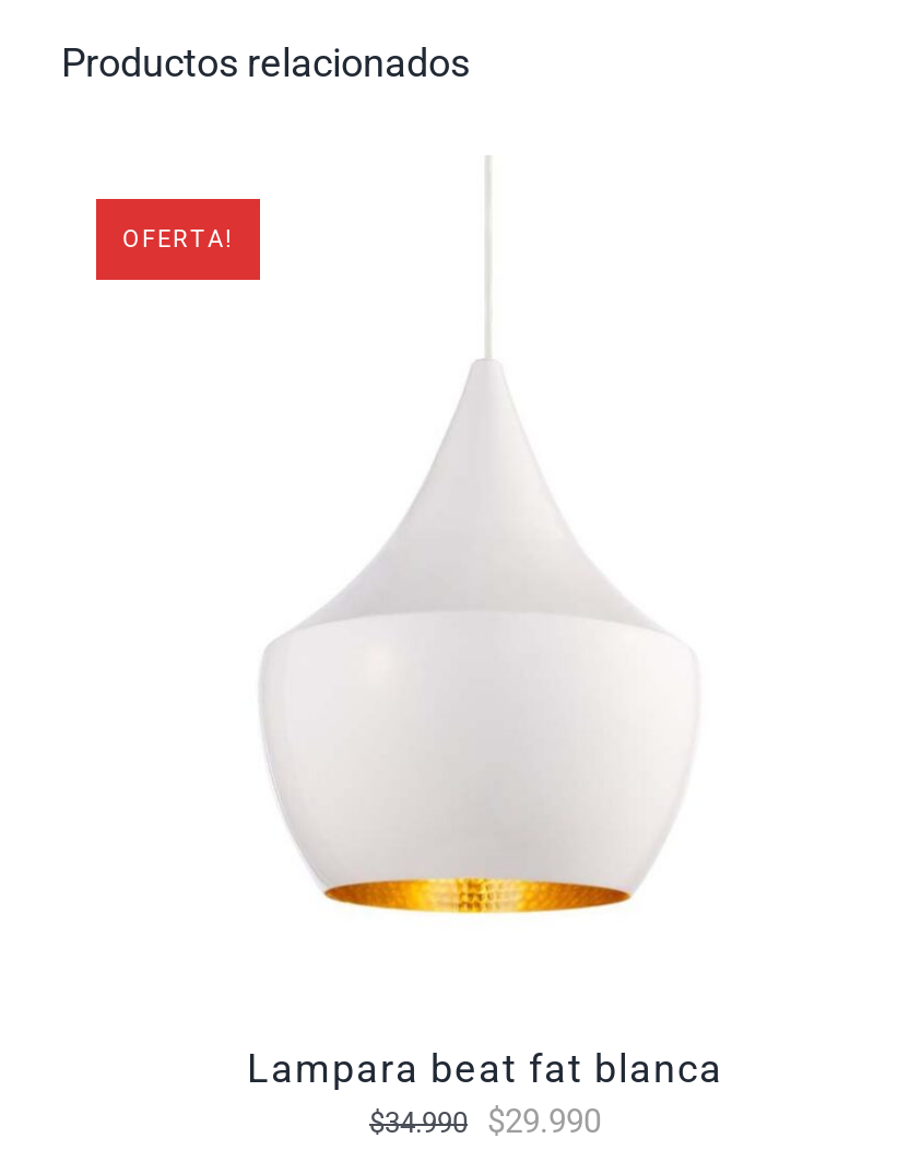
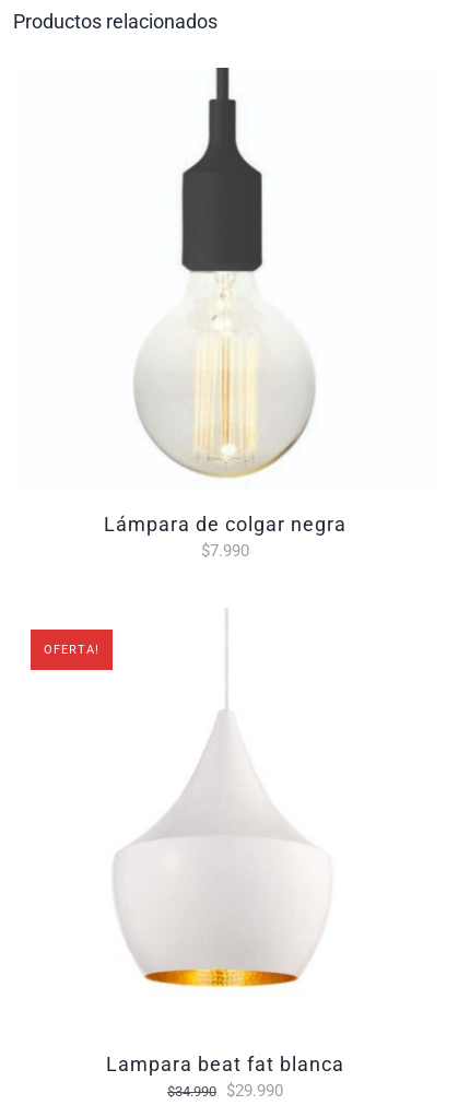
+ [image]
+ lámpara de colgar negra
+ $7.990
